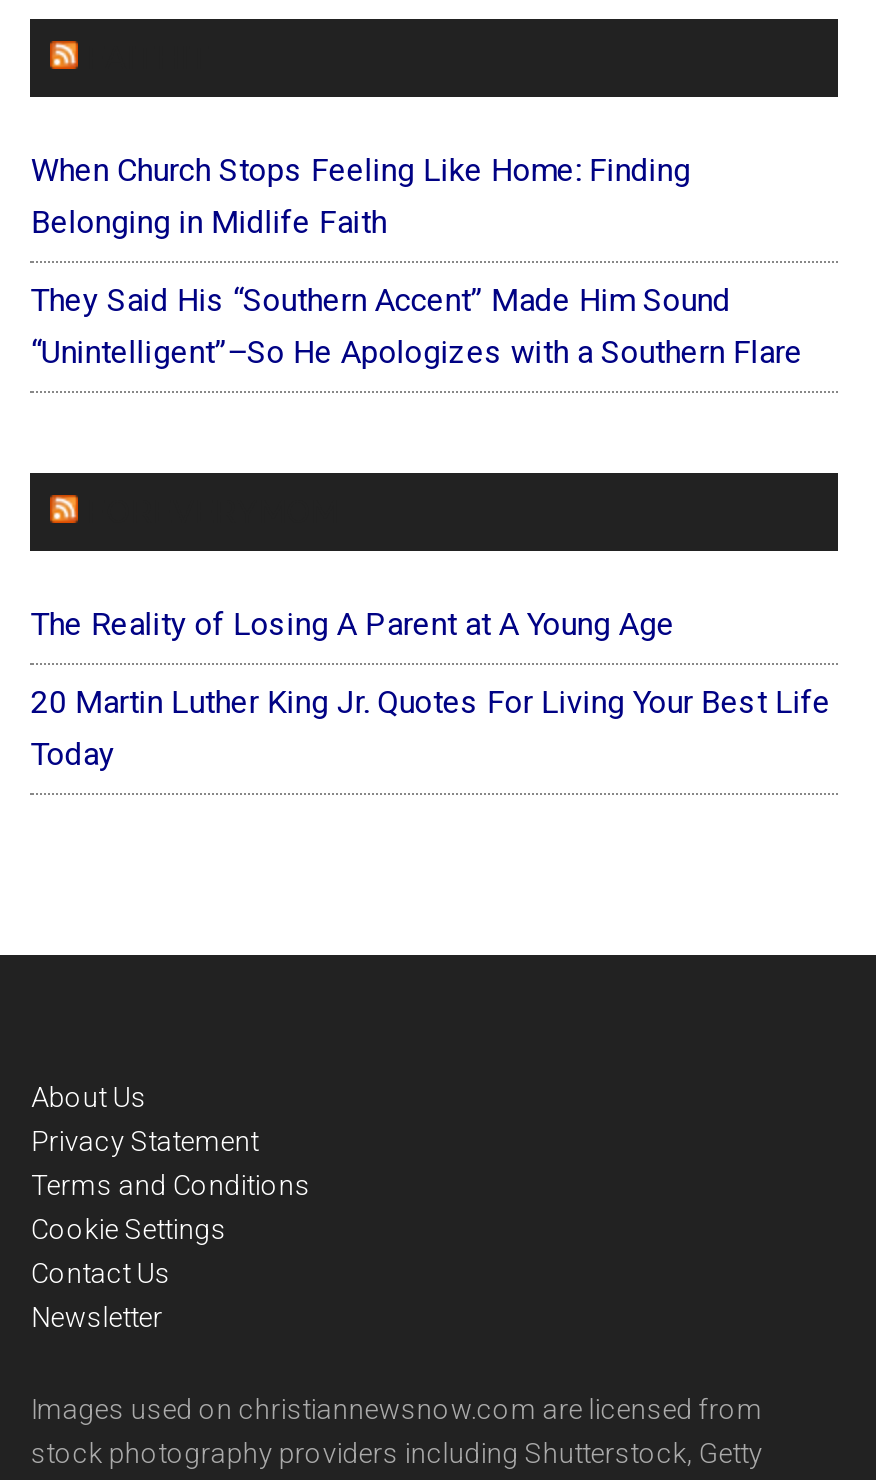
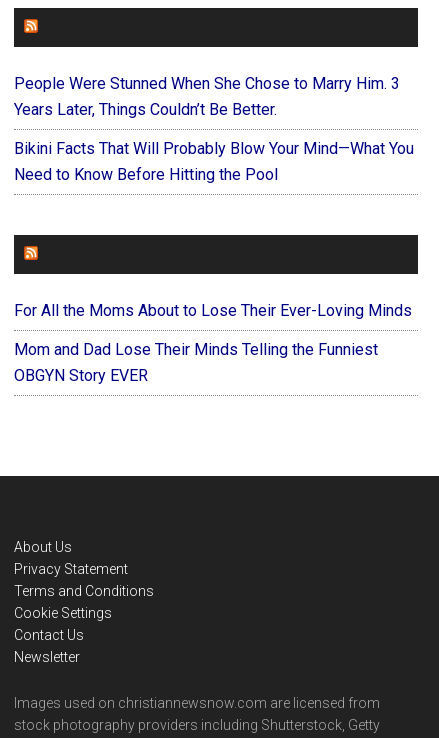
- When Church Stops Feeling Like Home: Finding
- Belonging in Midlife Faith
+ People Were Stunned When She Chose to Marry Him. 3
+ Years Later, Things Couldn’t Be Better.

- They Said His “Southern Accent” Made Him Sound
- “Unintelligent”–So He Apologizes with a Southern Flare
+ Bikini Facts That Will Probably Blow Your Mind—What You
+ Need to Know Before Hitting the Pool

- The Reality of Losing A Parent at A Young Age
+ For All the Moms About to Lose Their Ever-Loving Minds

- 20 Martin Luther King Jr. Quotes For Living Your Best Life
- Today
+ Mom and Dad Lose Their Minds Telling the Funniest
+ OBGYN Story EVER
